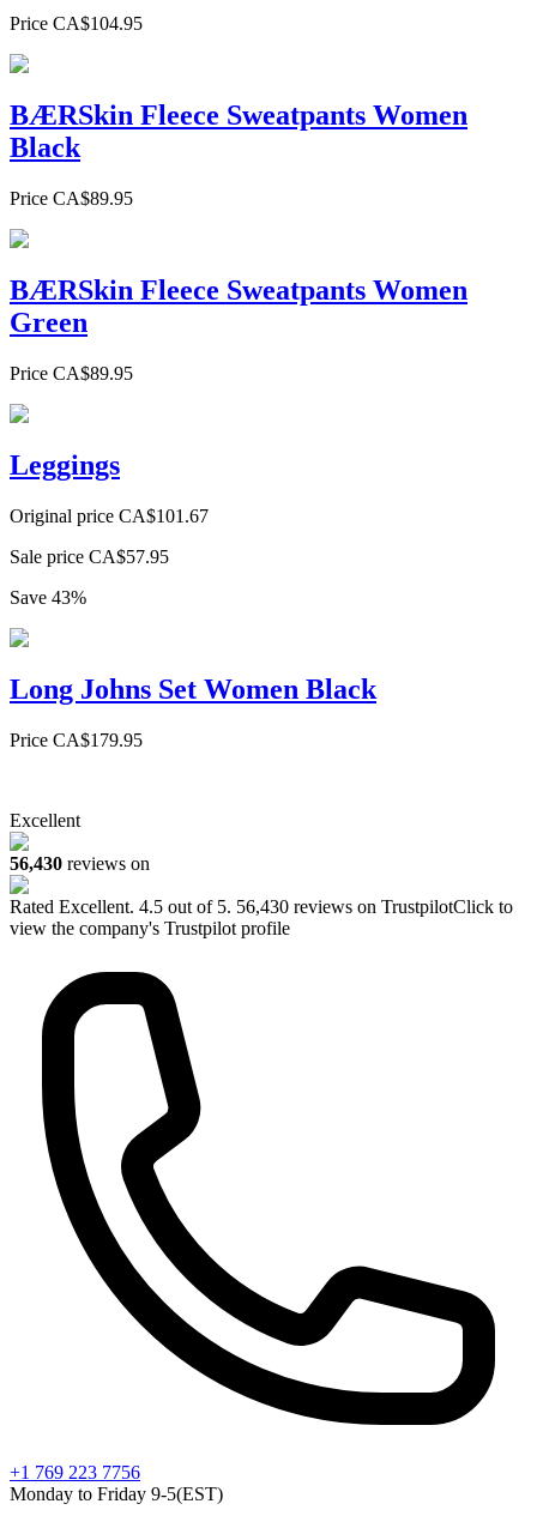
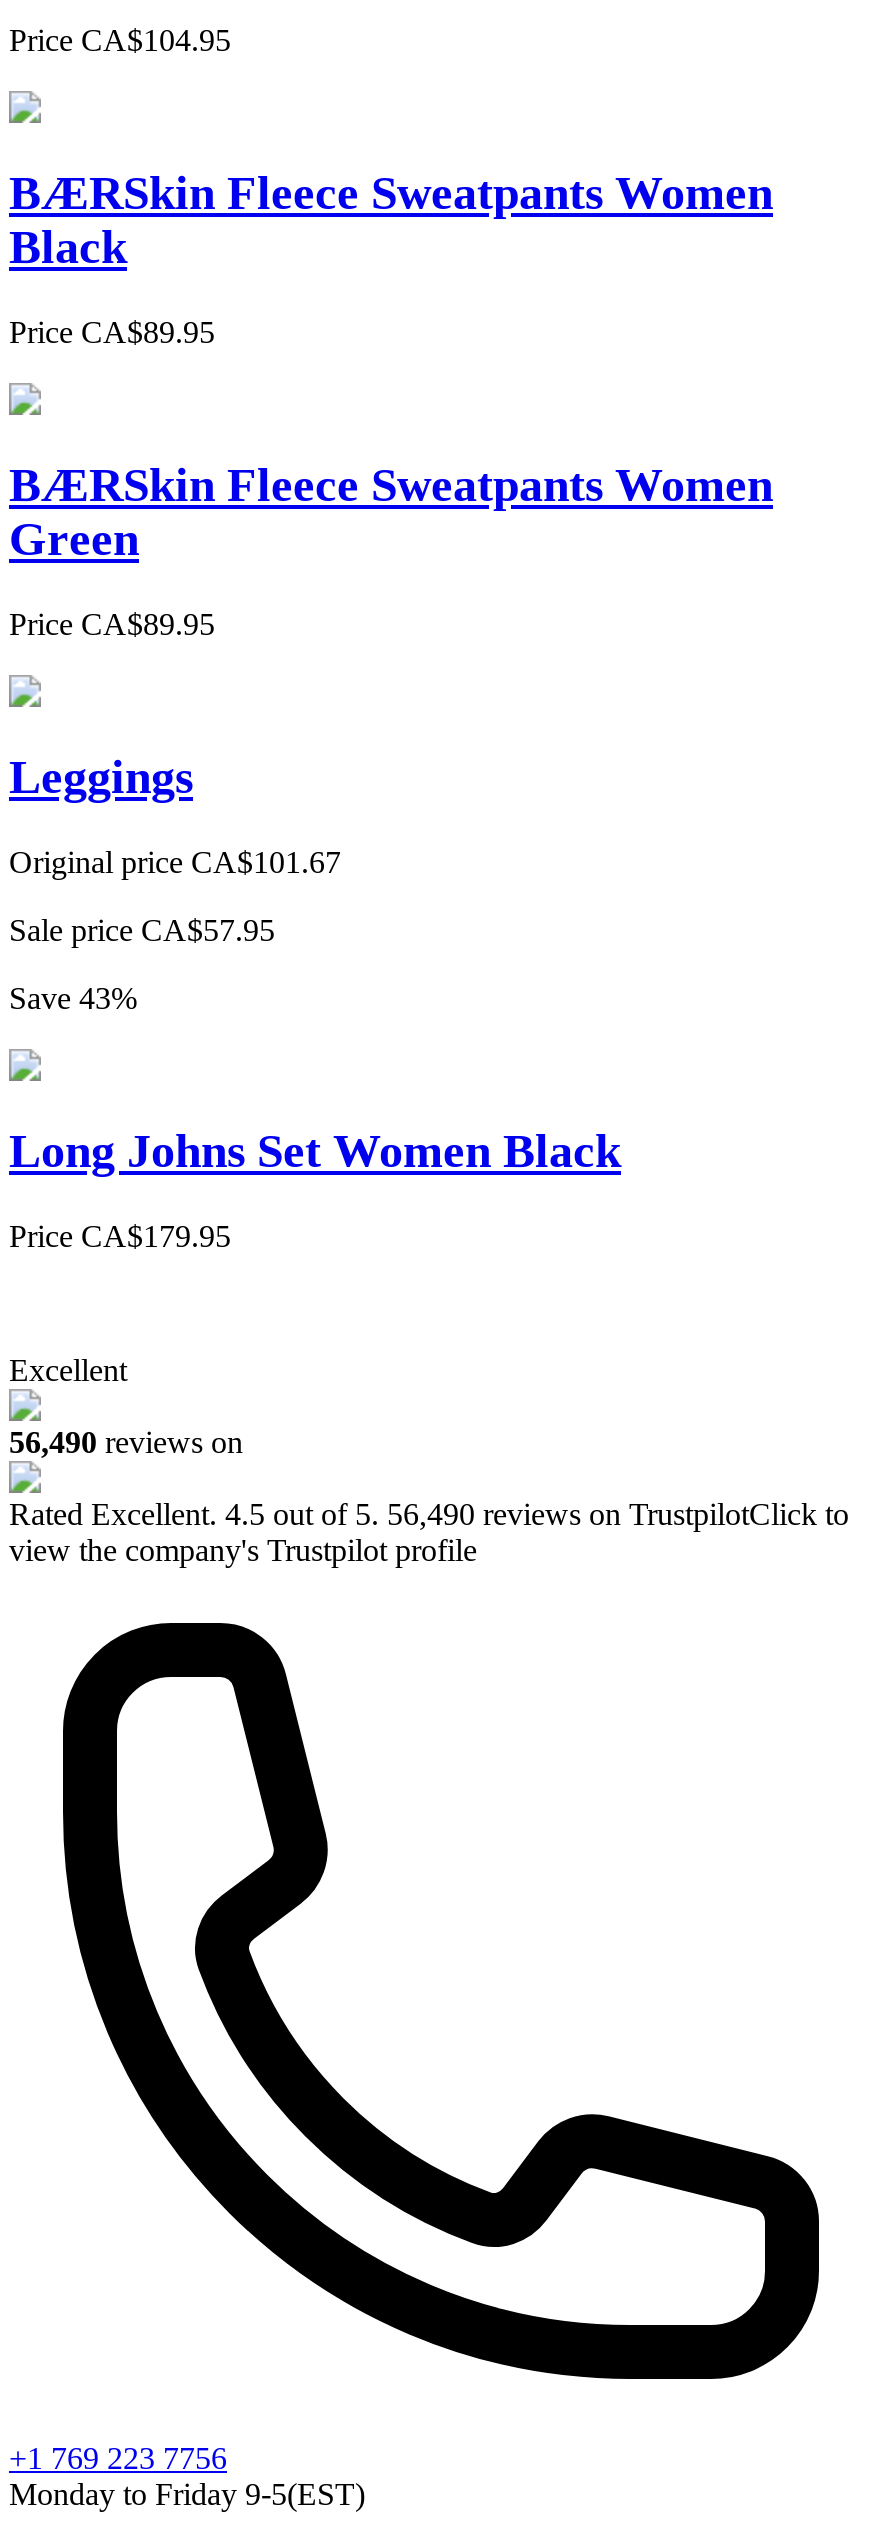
- 56,430 reviews on
+ 56,490 reviews on

- Rated Excellent. 4.5 out of 5. 56,430 reviews on TrustpilotClick to
+ Rated Excellent. 4.5 out of 5. 56,490 reviews on TrustpilotClick to
